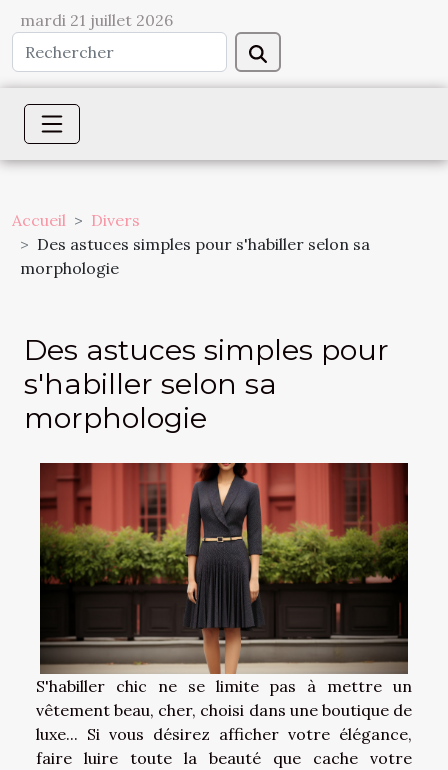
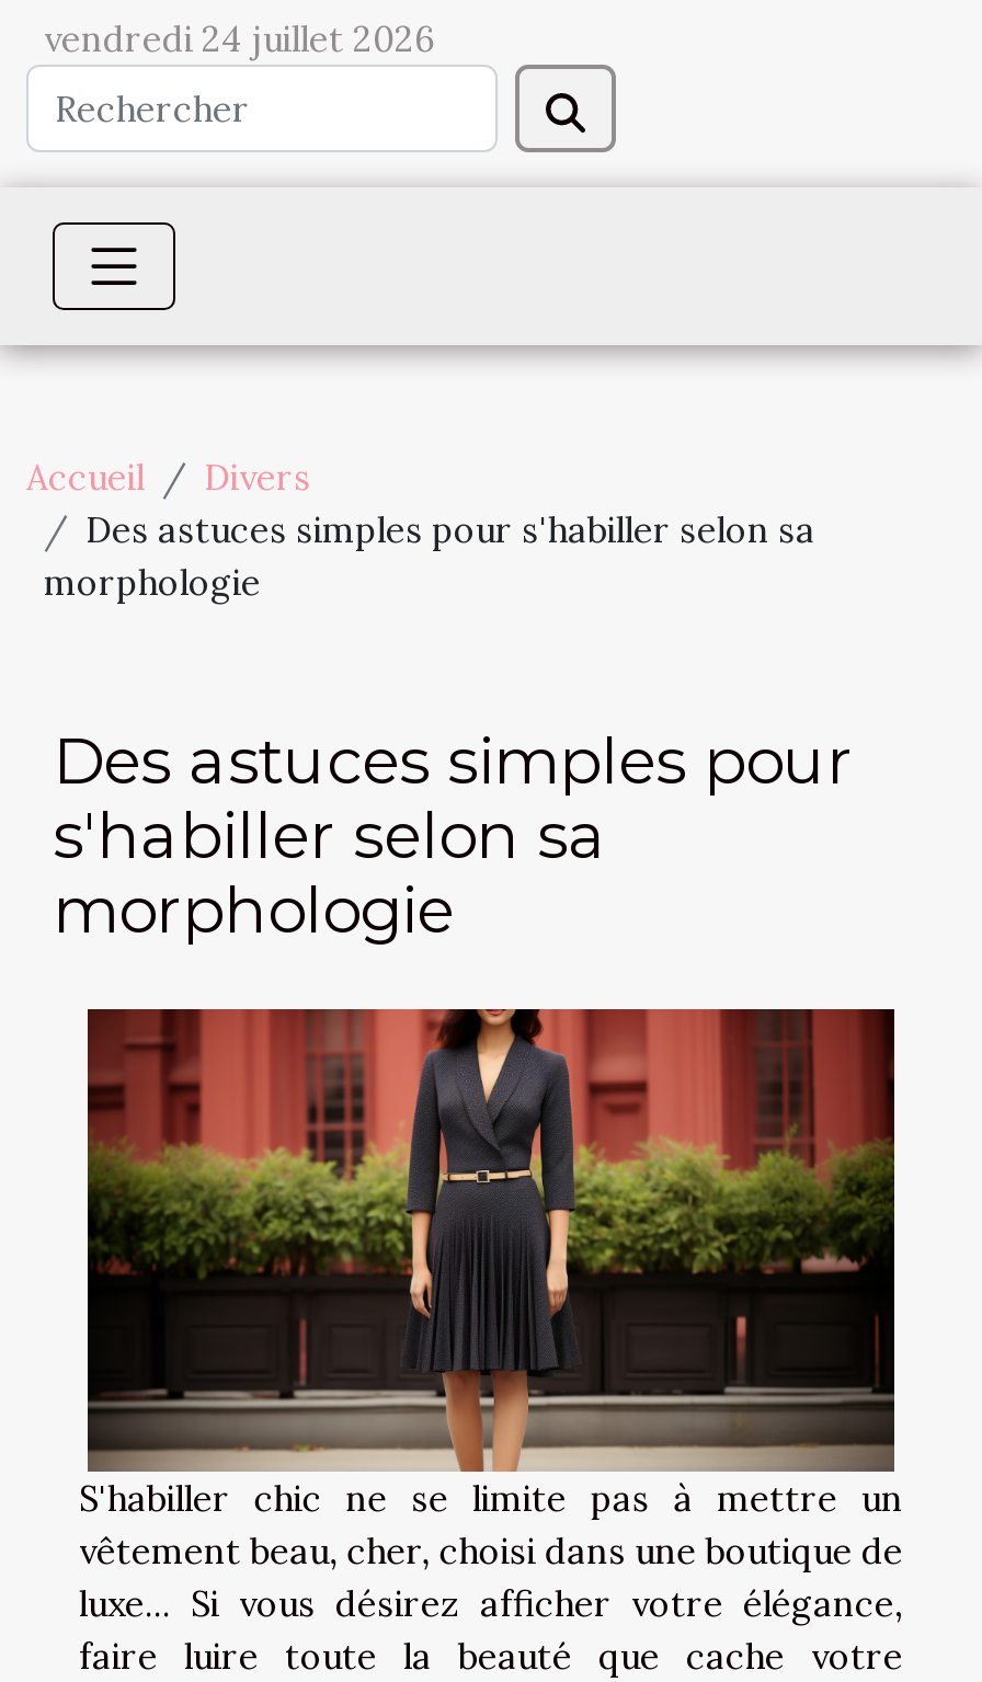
- mardi 21 juillet 2026
+ vendredi 24 juillet 2026
